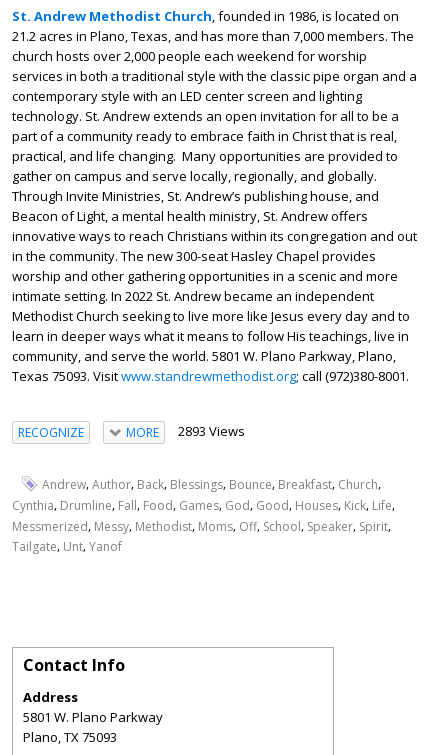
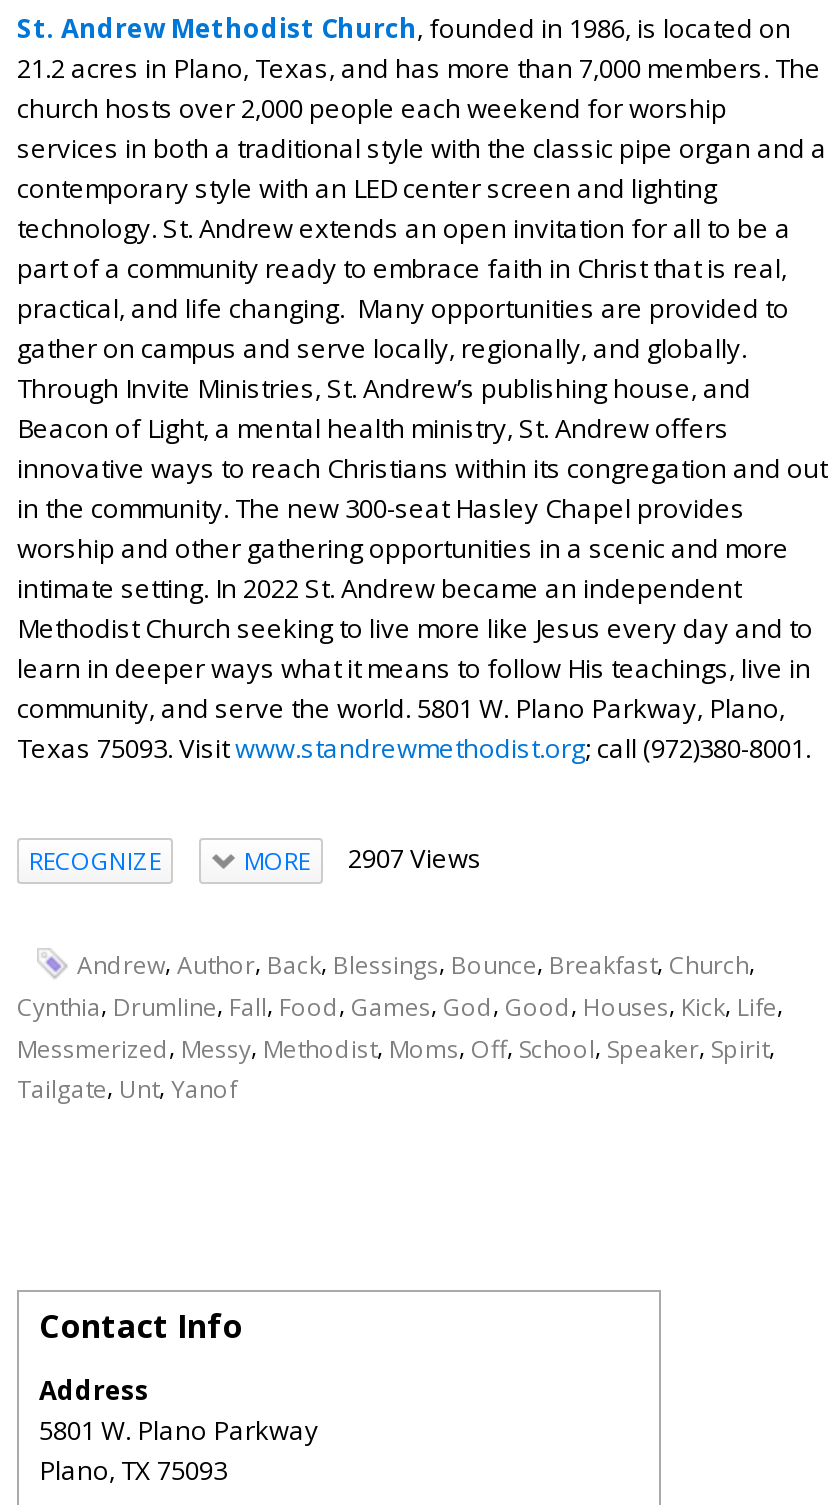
- MORE 2893 Views
+ MORE 2907 Views
